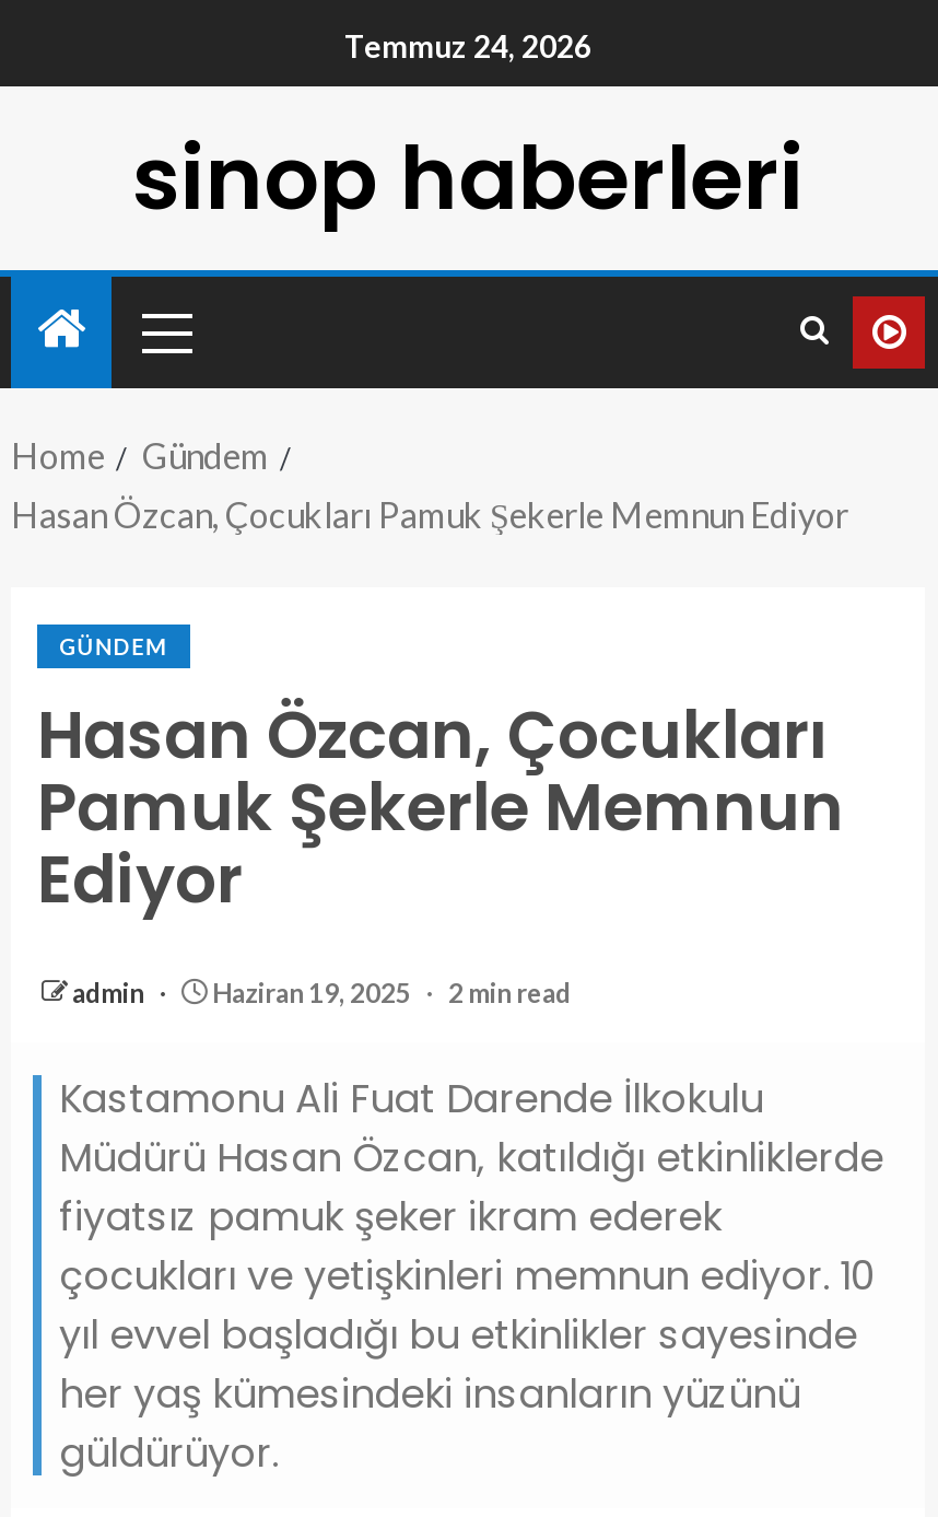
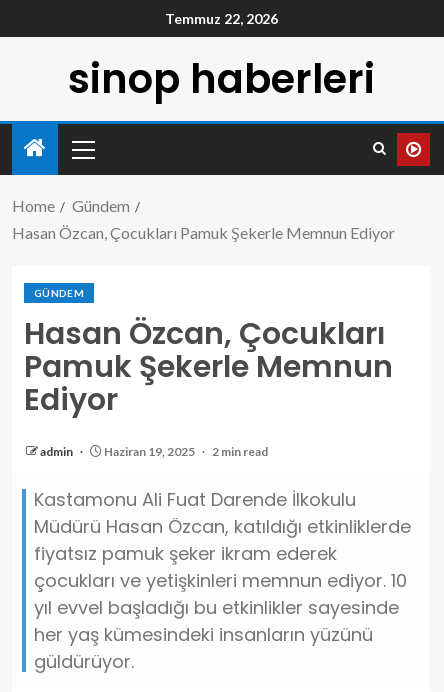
- Temmuz 24, 2026
+ Temmuz 22, 2026
